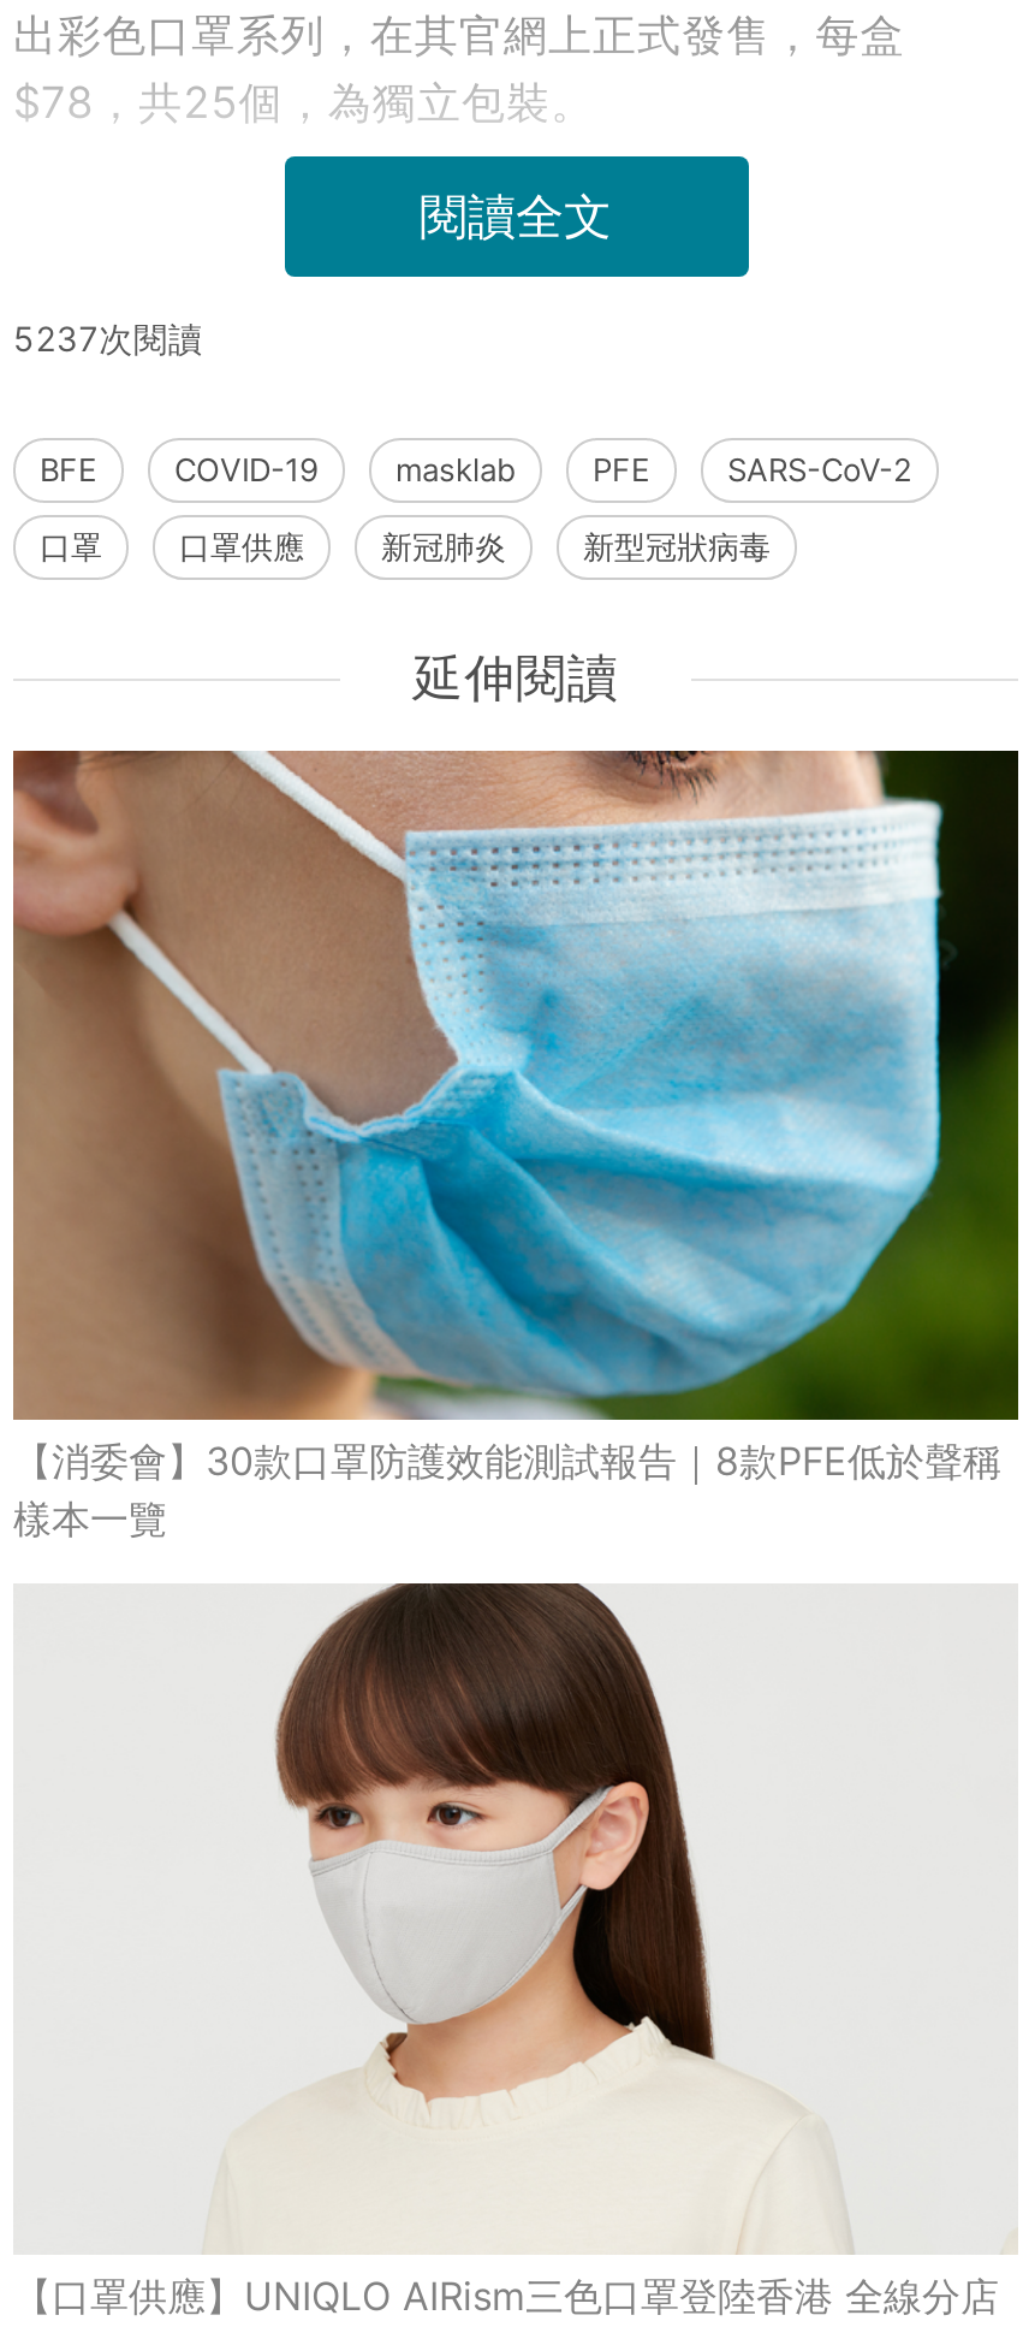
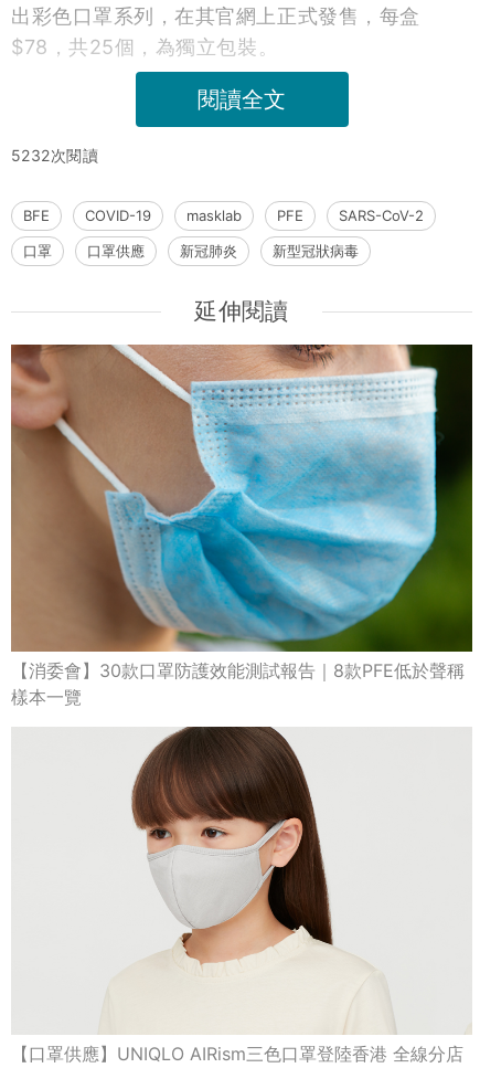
- 5237次閱讀
+ 5232次閱讀
